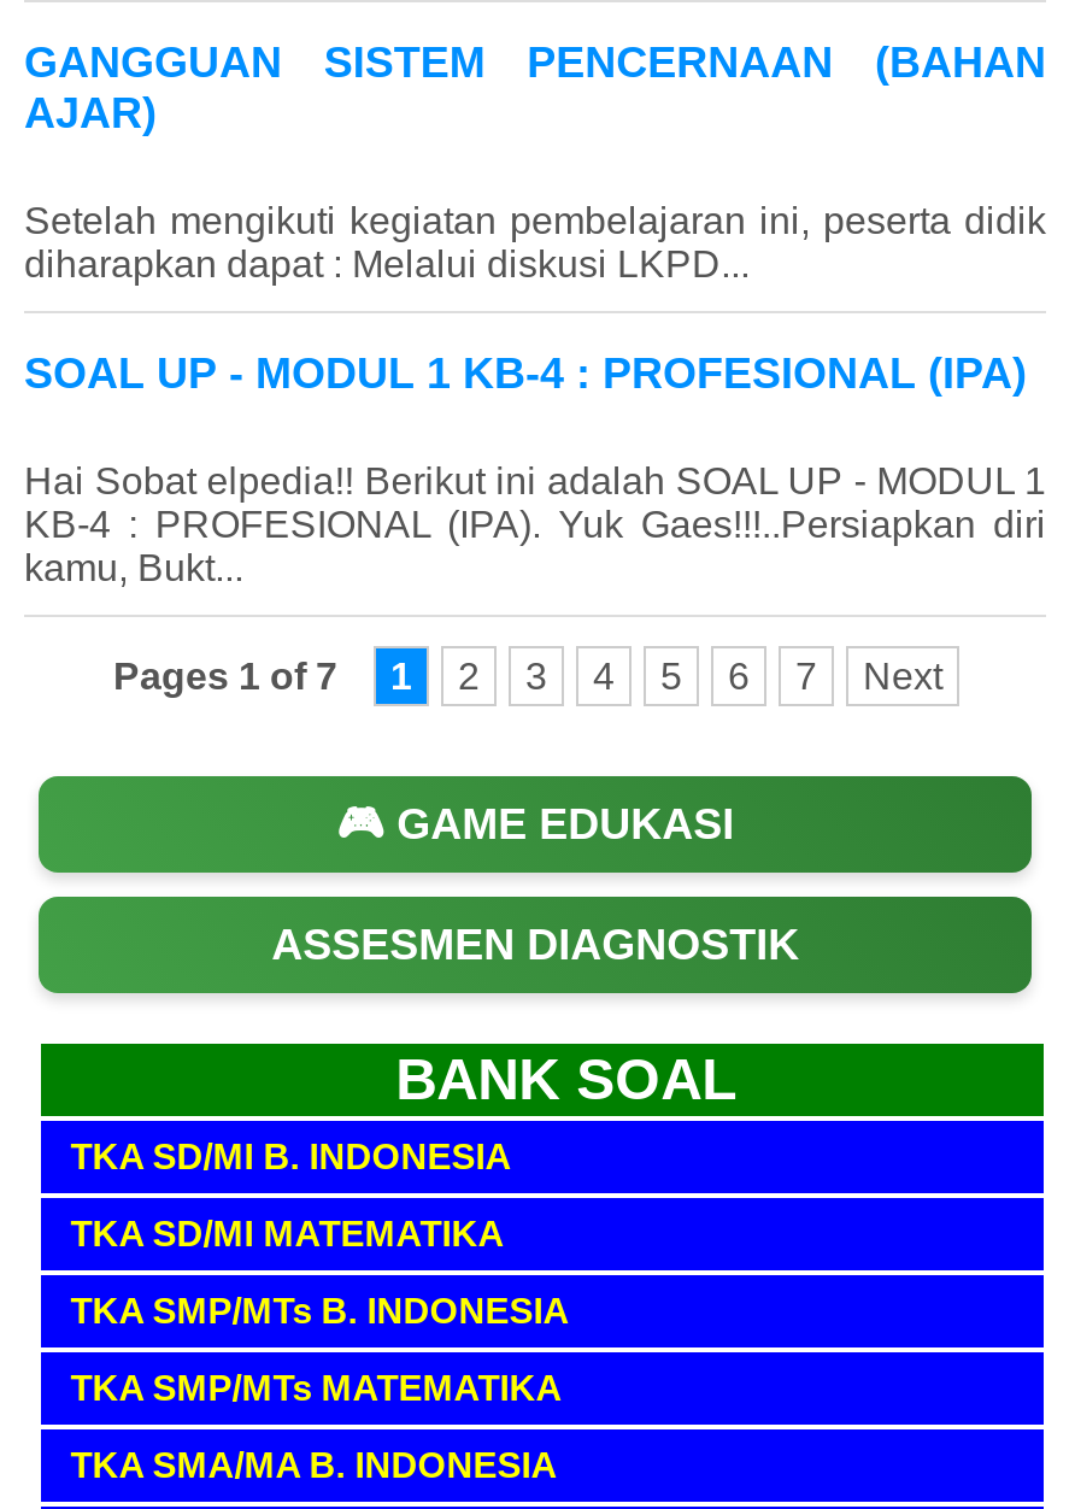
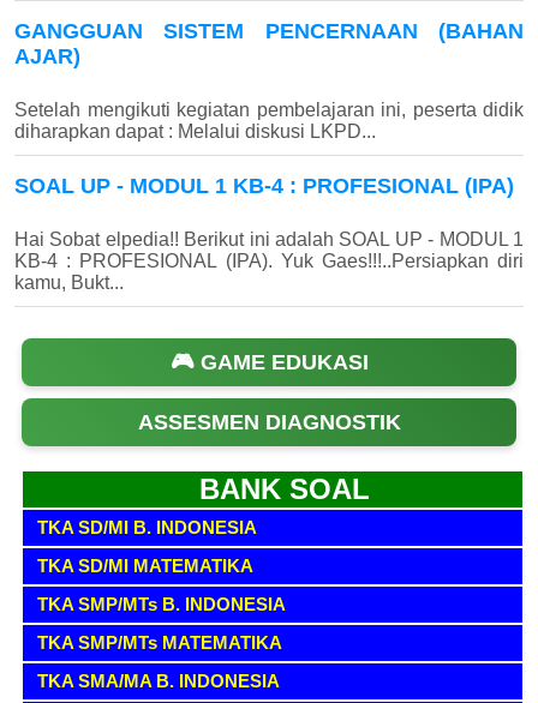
- Pages 1 of 7
- 1
- 2
- 3
- 4
- 5
- 6
- 7
- Next
